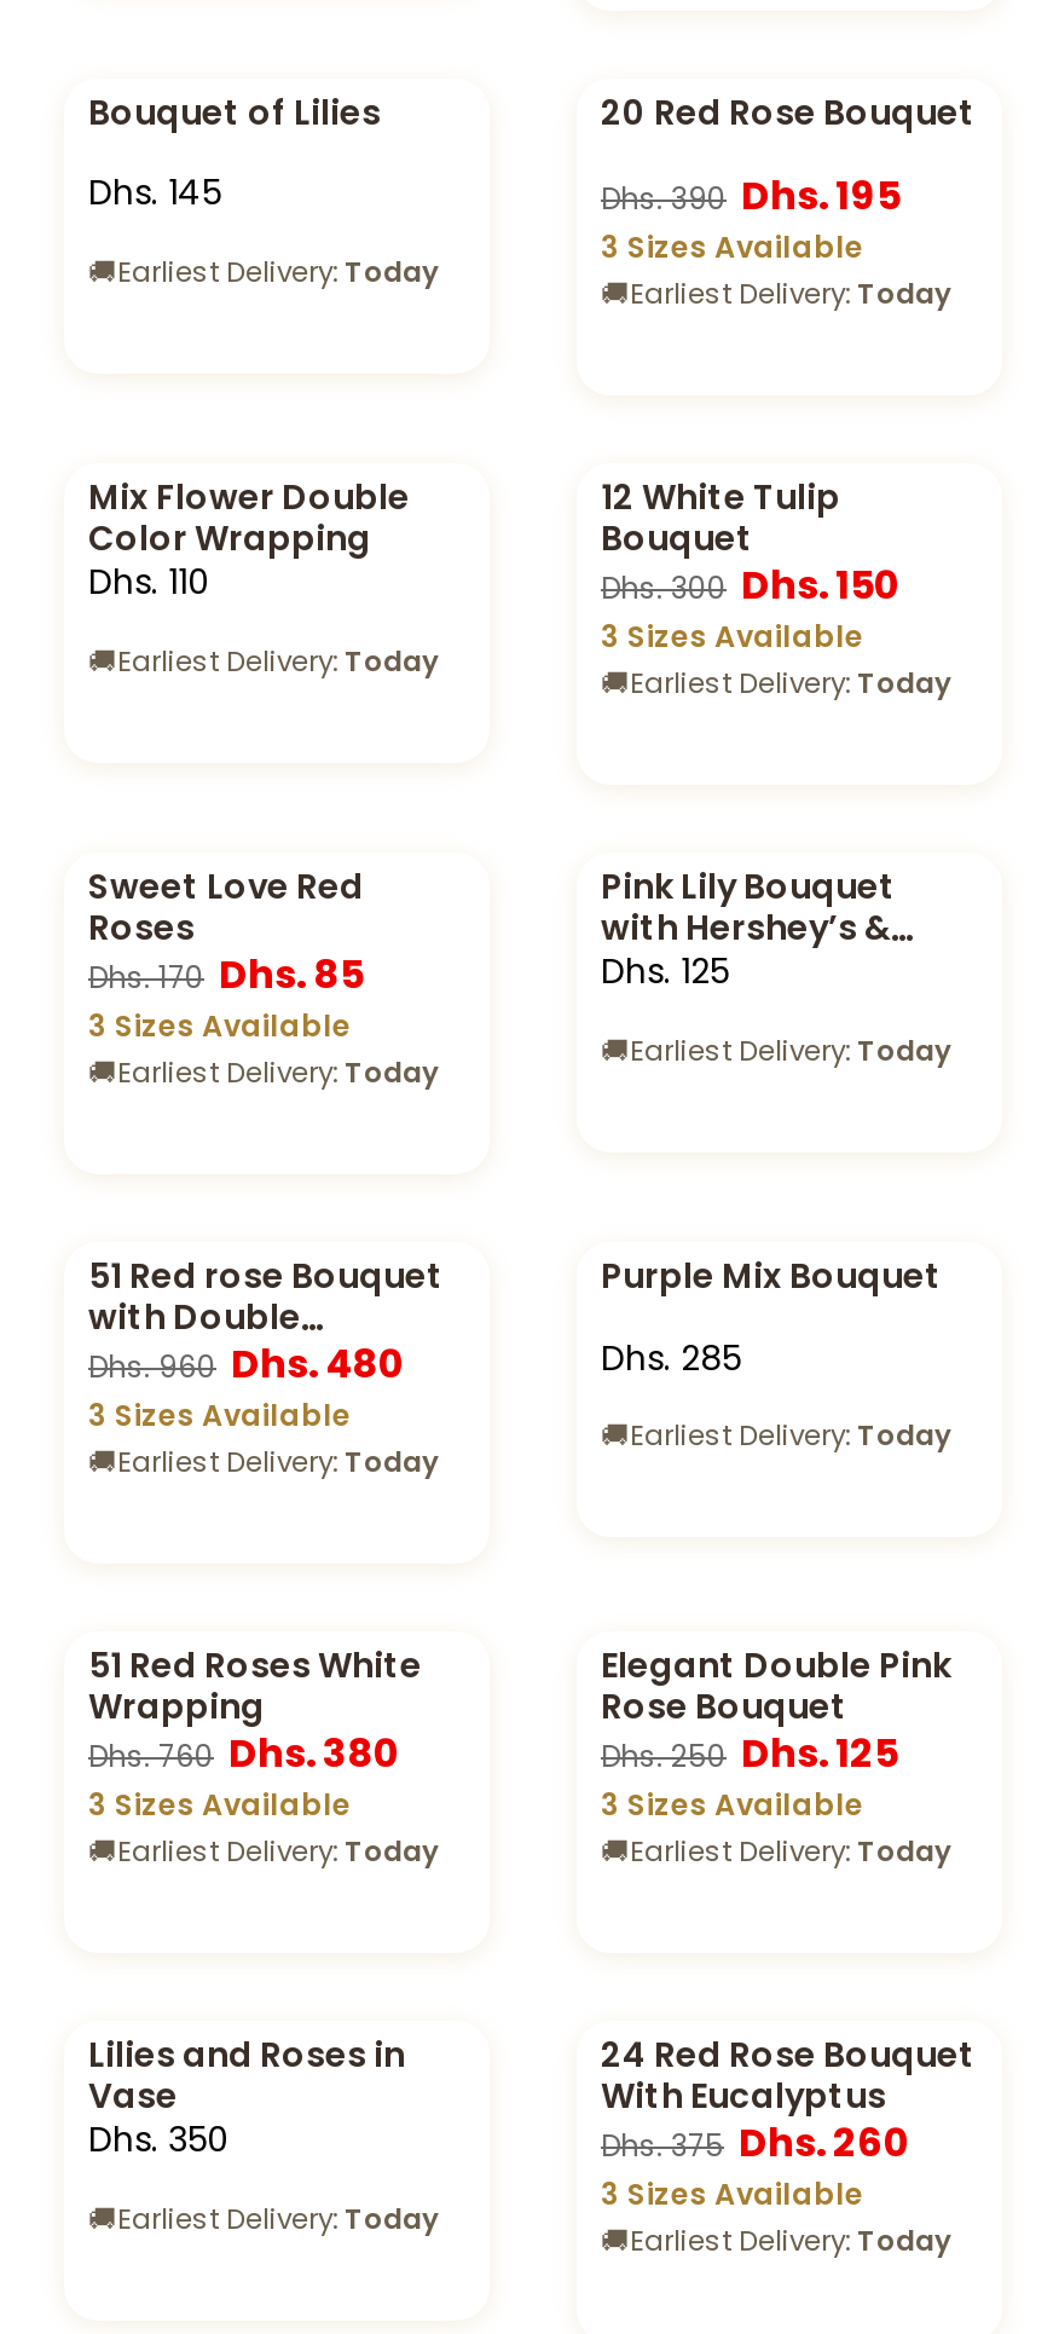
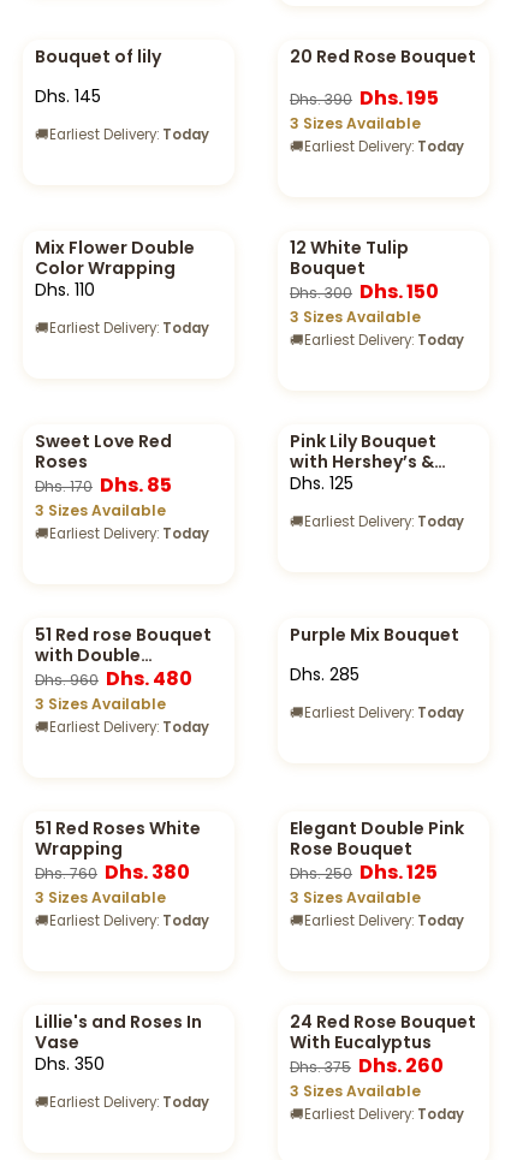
- Bouquet of Lilies
+ Bouquet of lily

- Lilies and Roses in
+ Lillie's and Roses In
